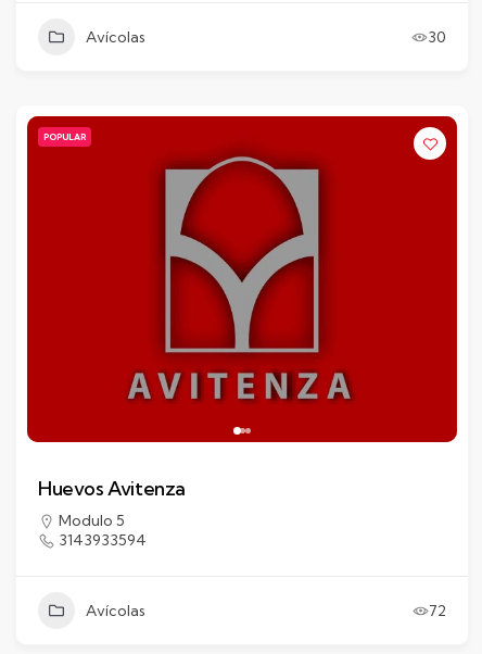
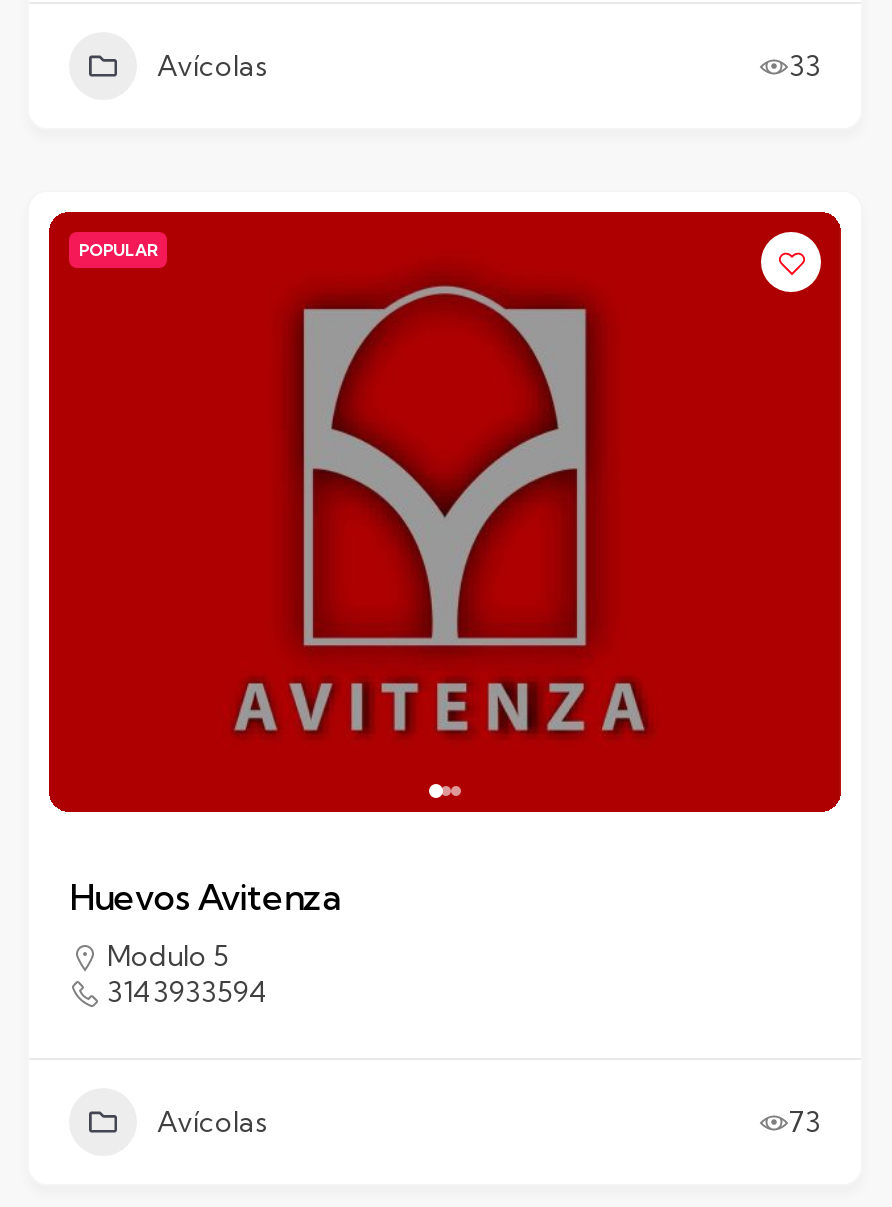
- 30
+ 33

- 72
+ 73
